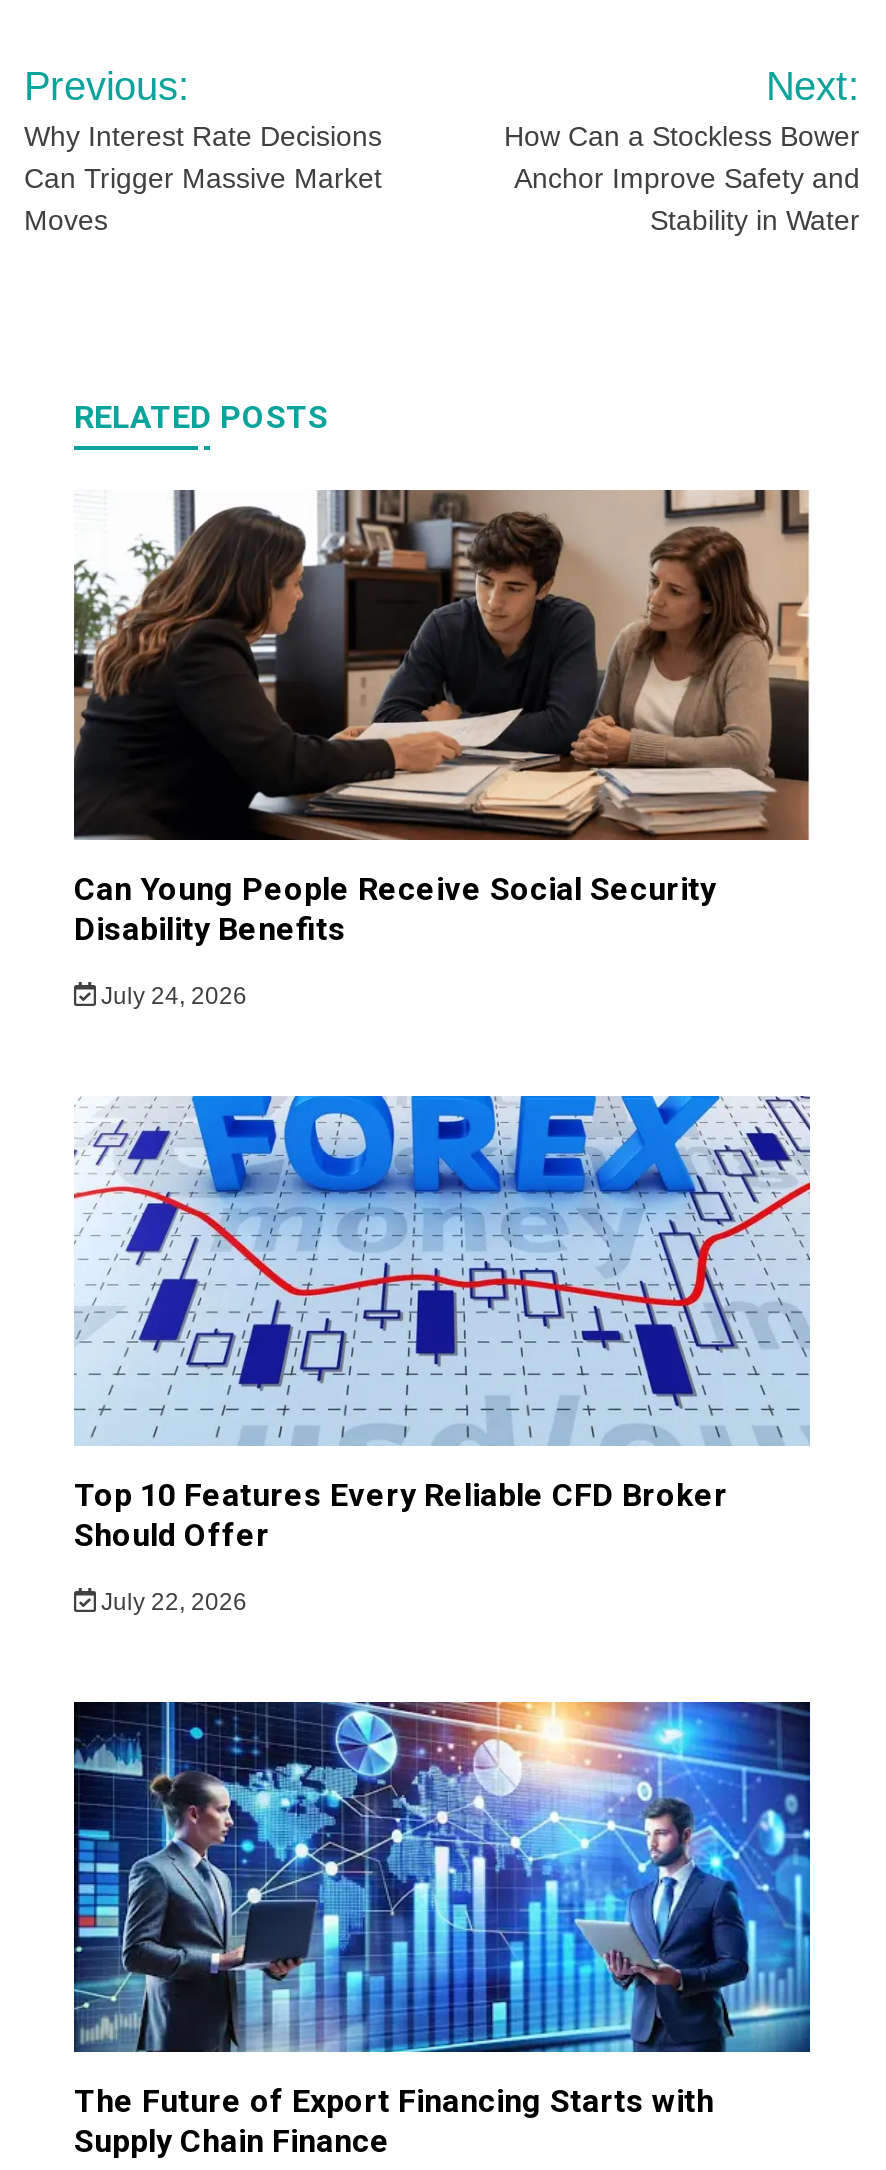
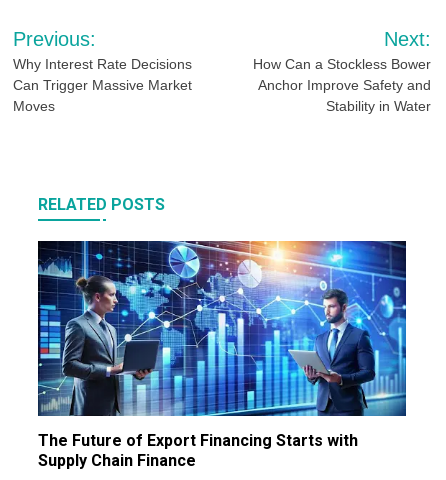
- [image]
- Can Young People Receive Social Security
- Disability Benefits
- July 24, 2026

- [image]
- Top 10 Features Every Reliable CFD Broker
- Should Offer
- July 22, 2026
